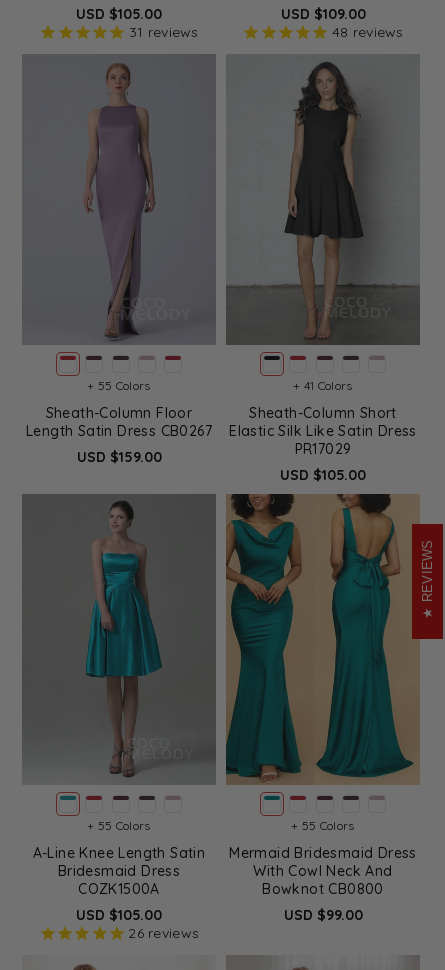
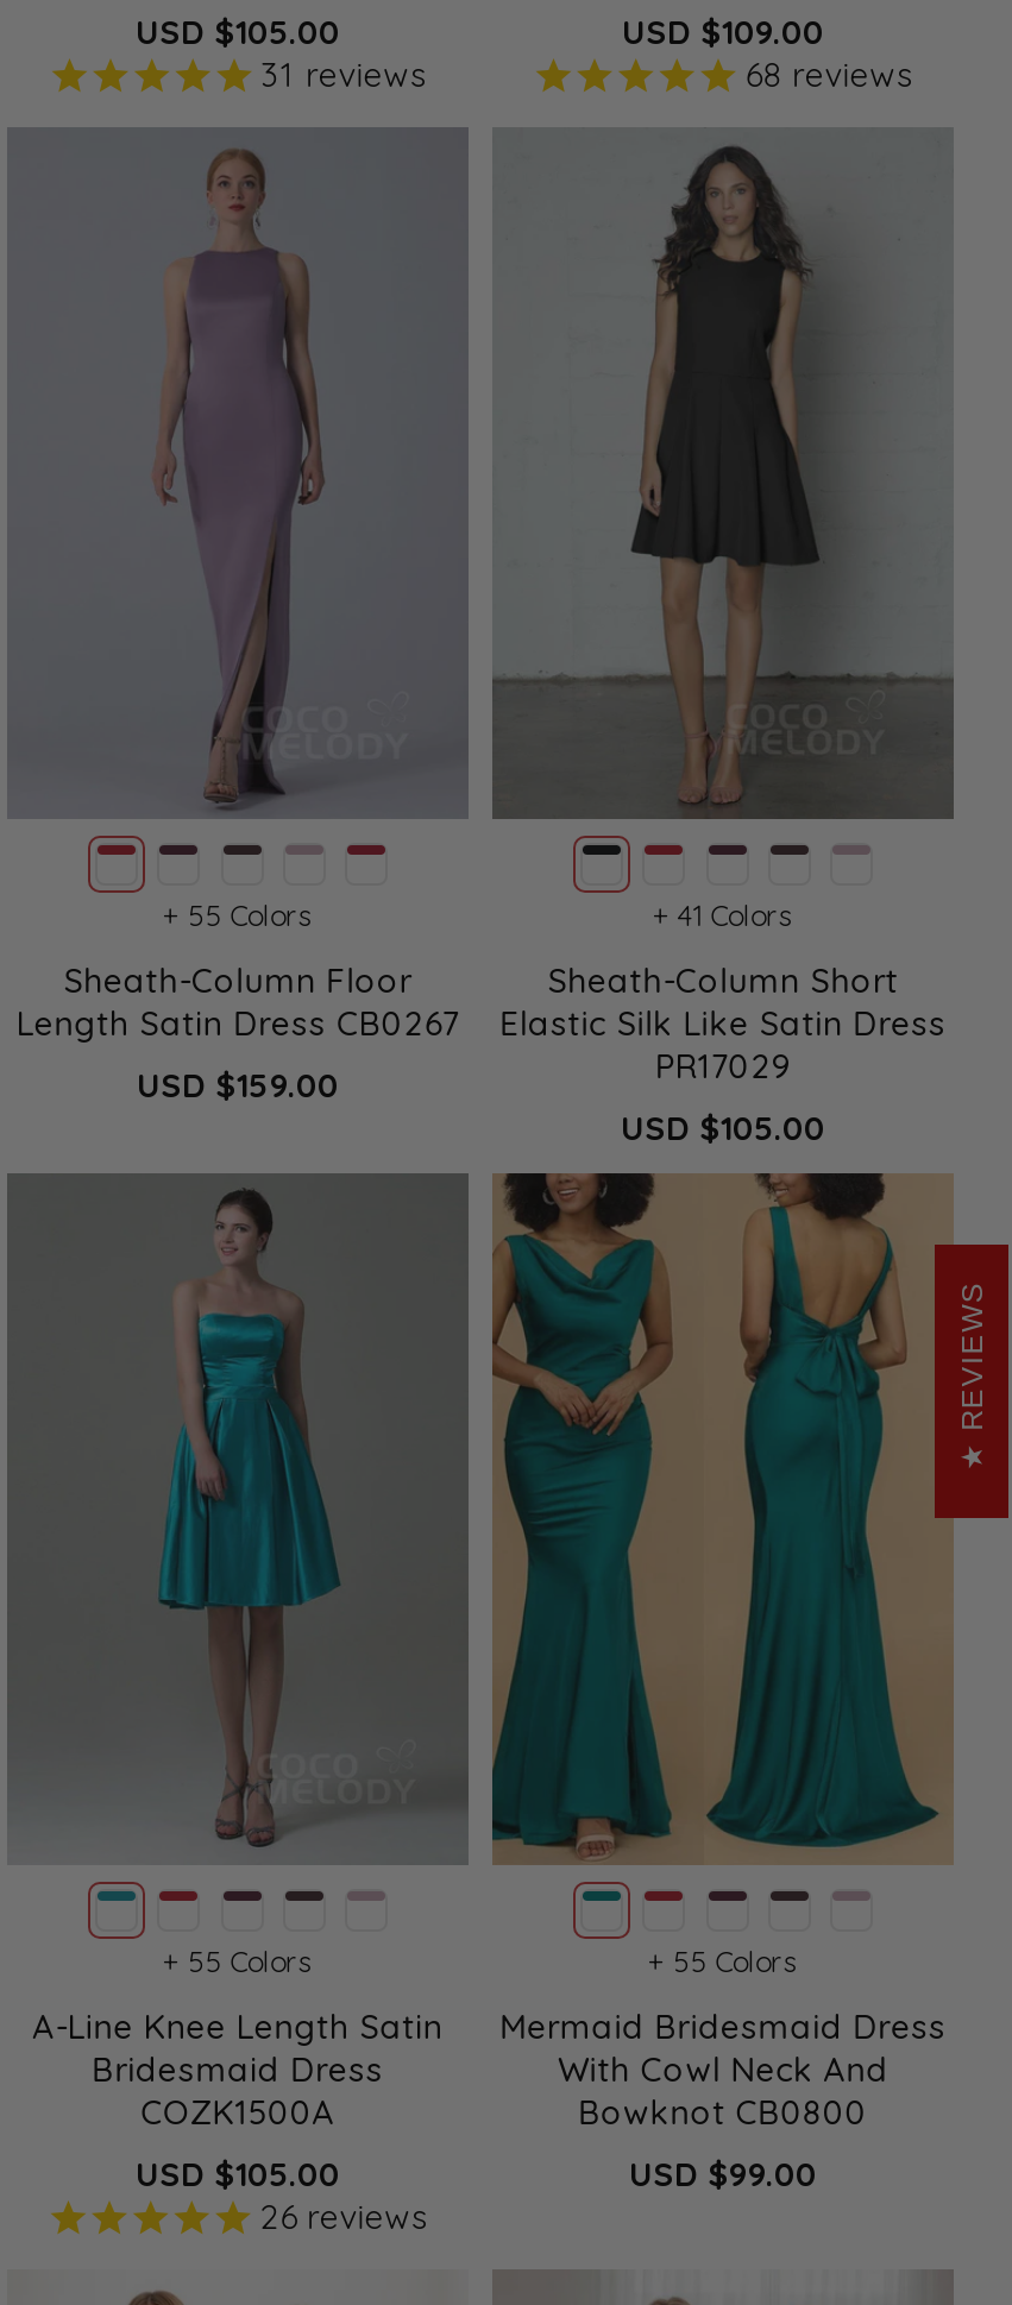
- 48 reviews
+ 68 reviews
